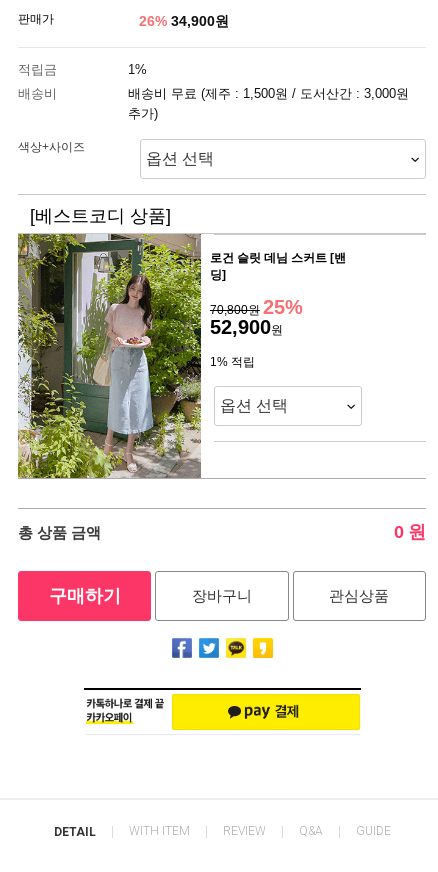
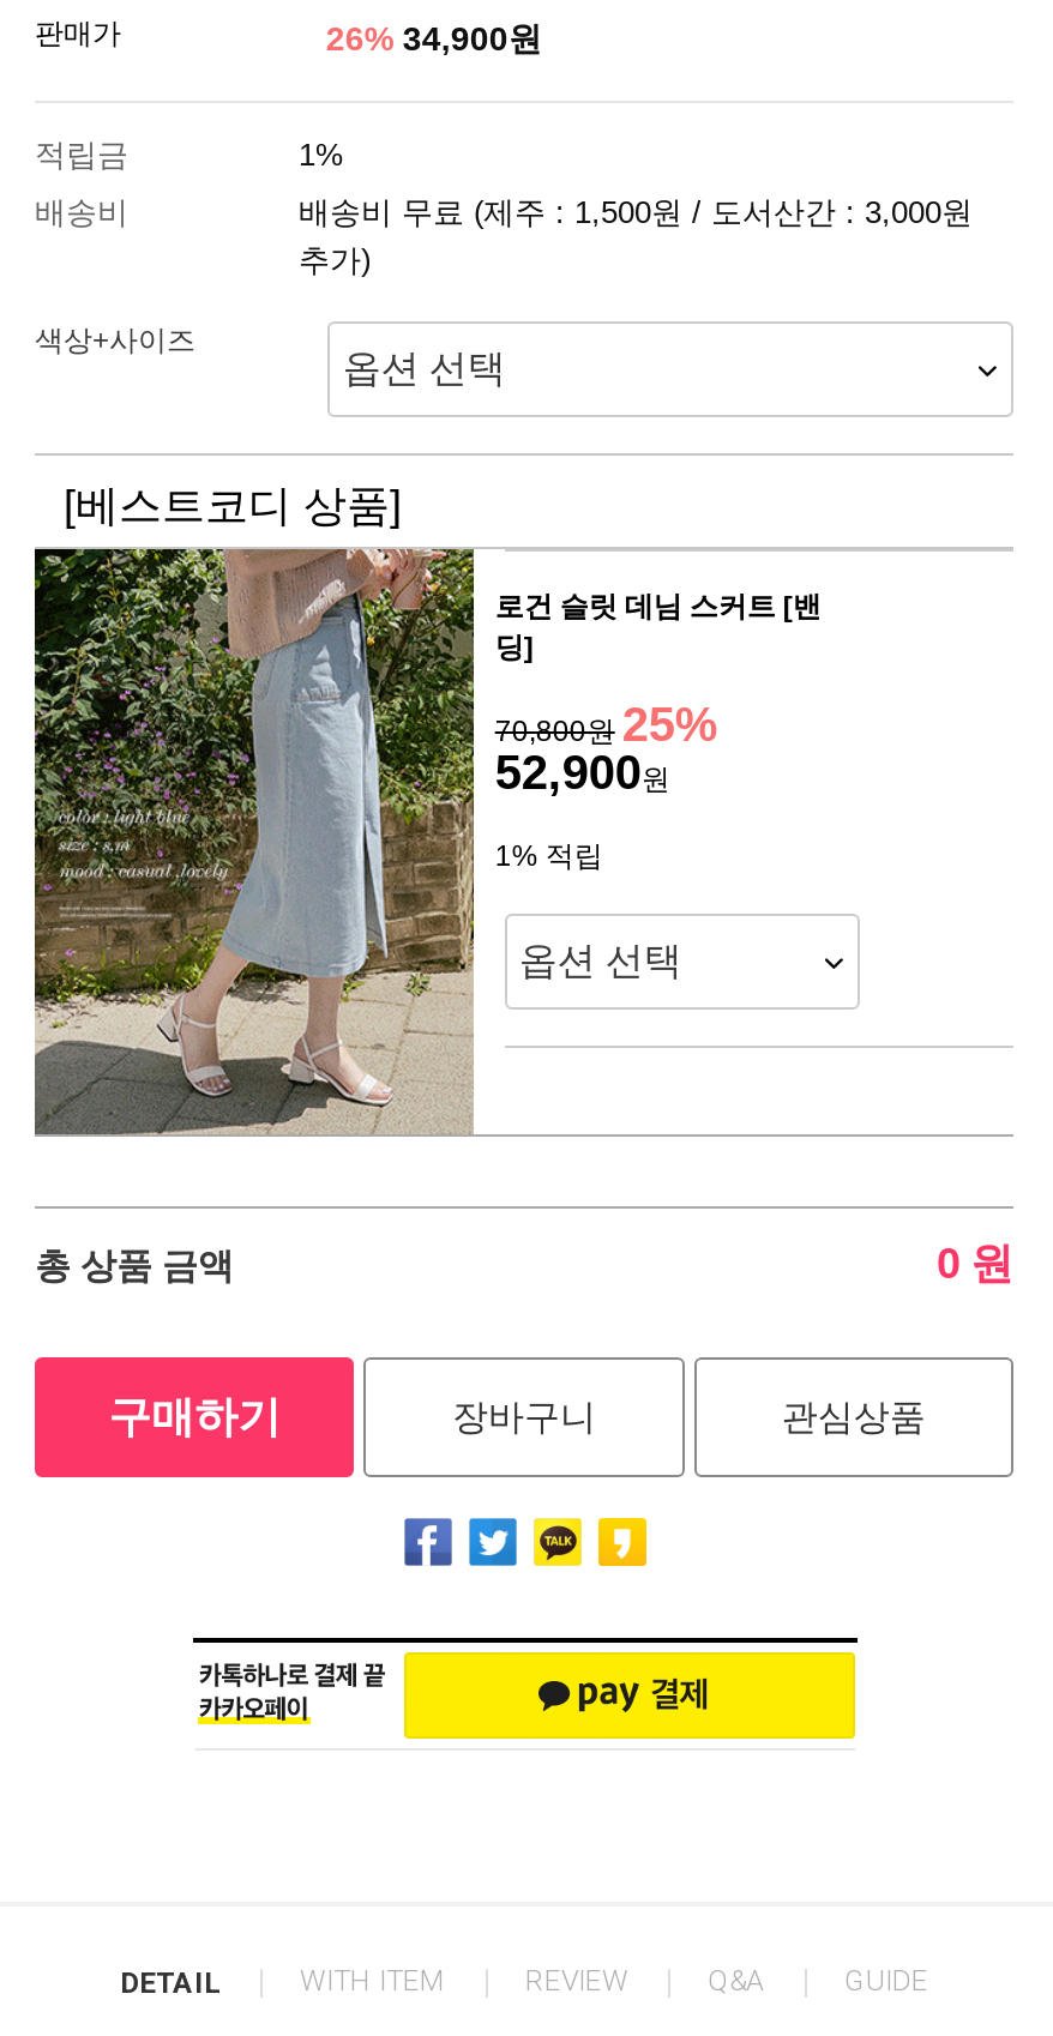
- [image]
+ [image]
